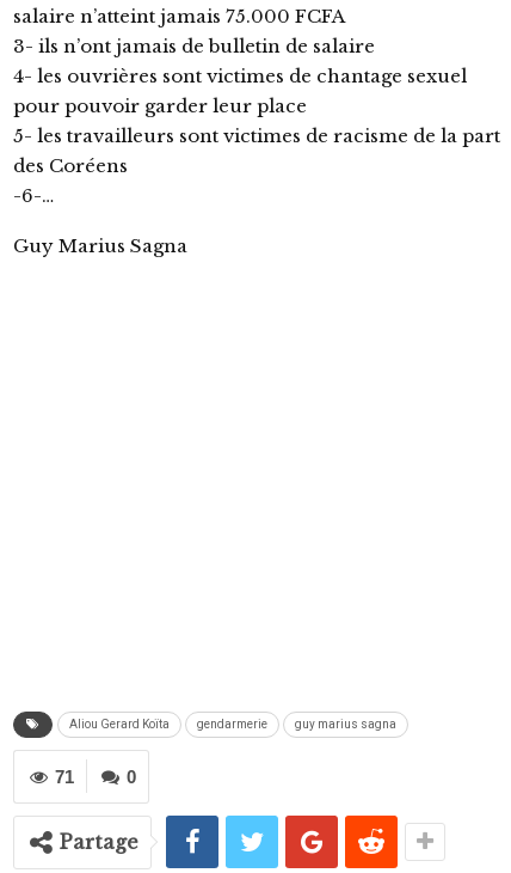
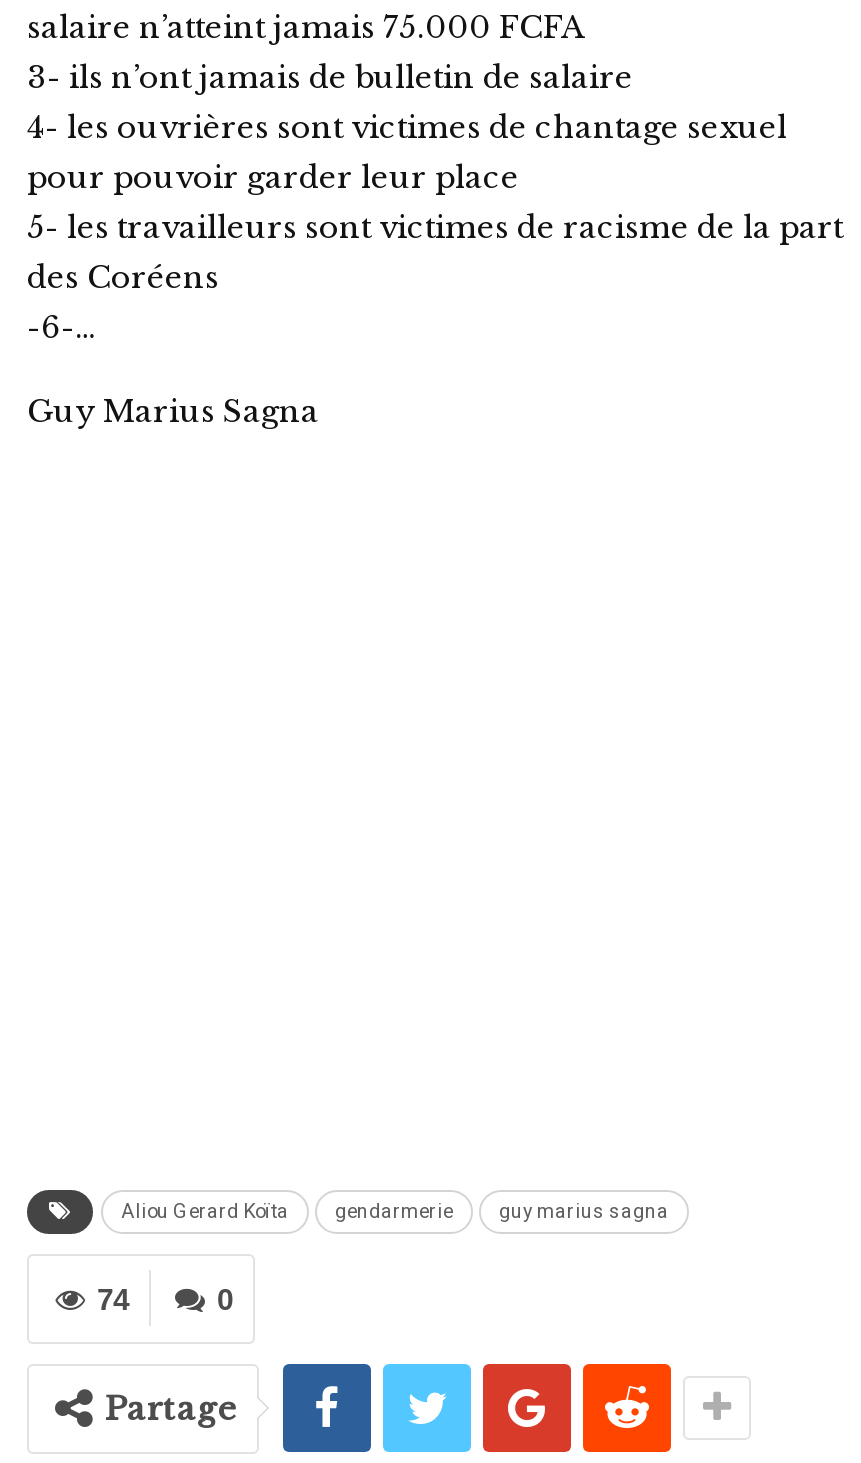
- 71
+ 74
